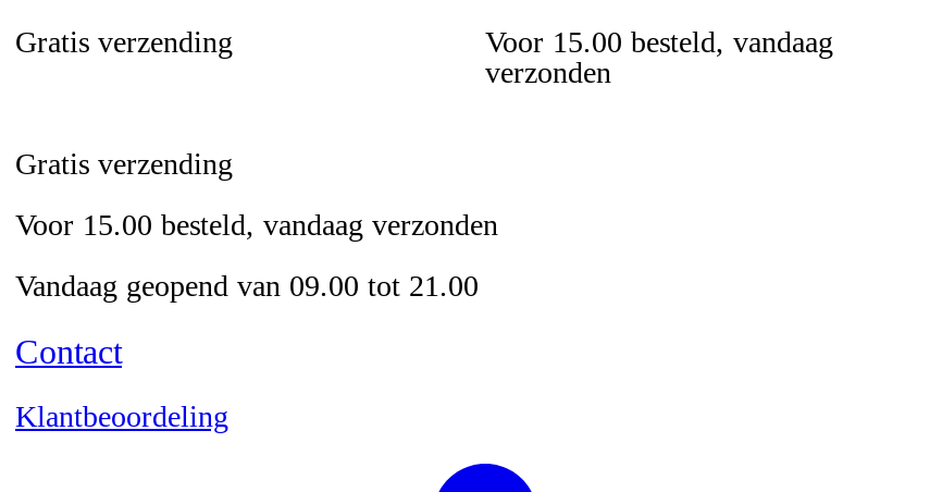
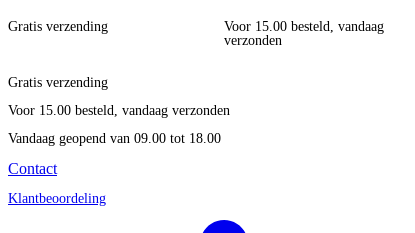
- Vandaag geopend van 09.00 tot 21.00
+ Vandaag geopend van 09.00 tot 18.00
